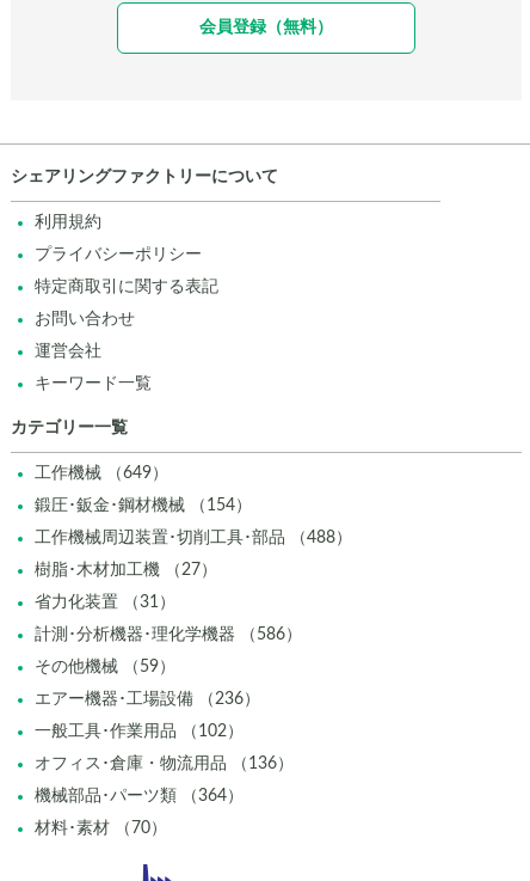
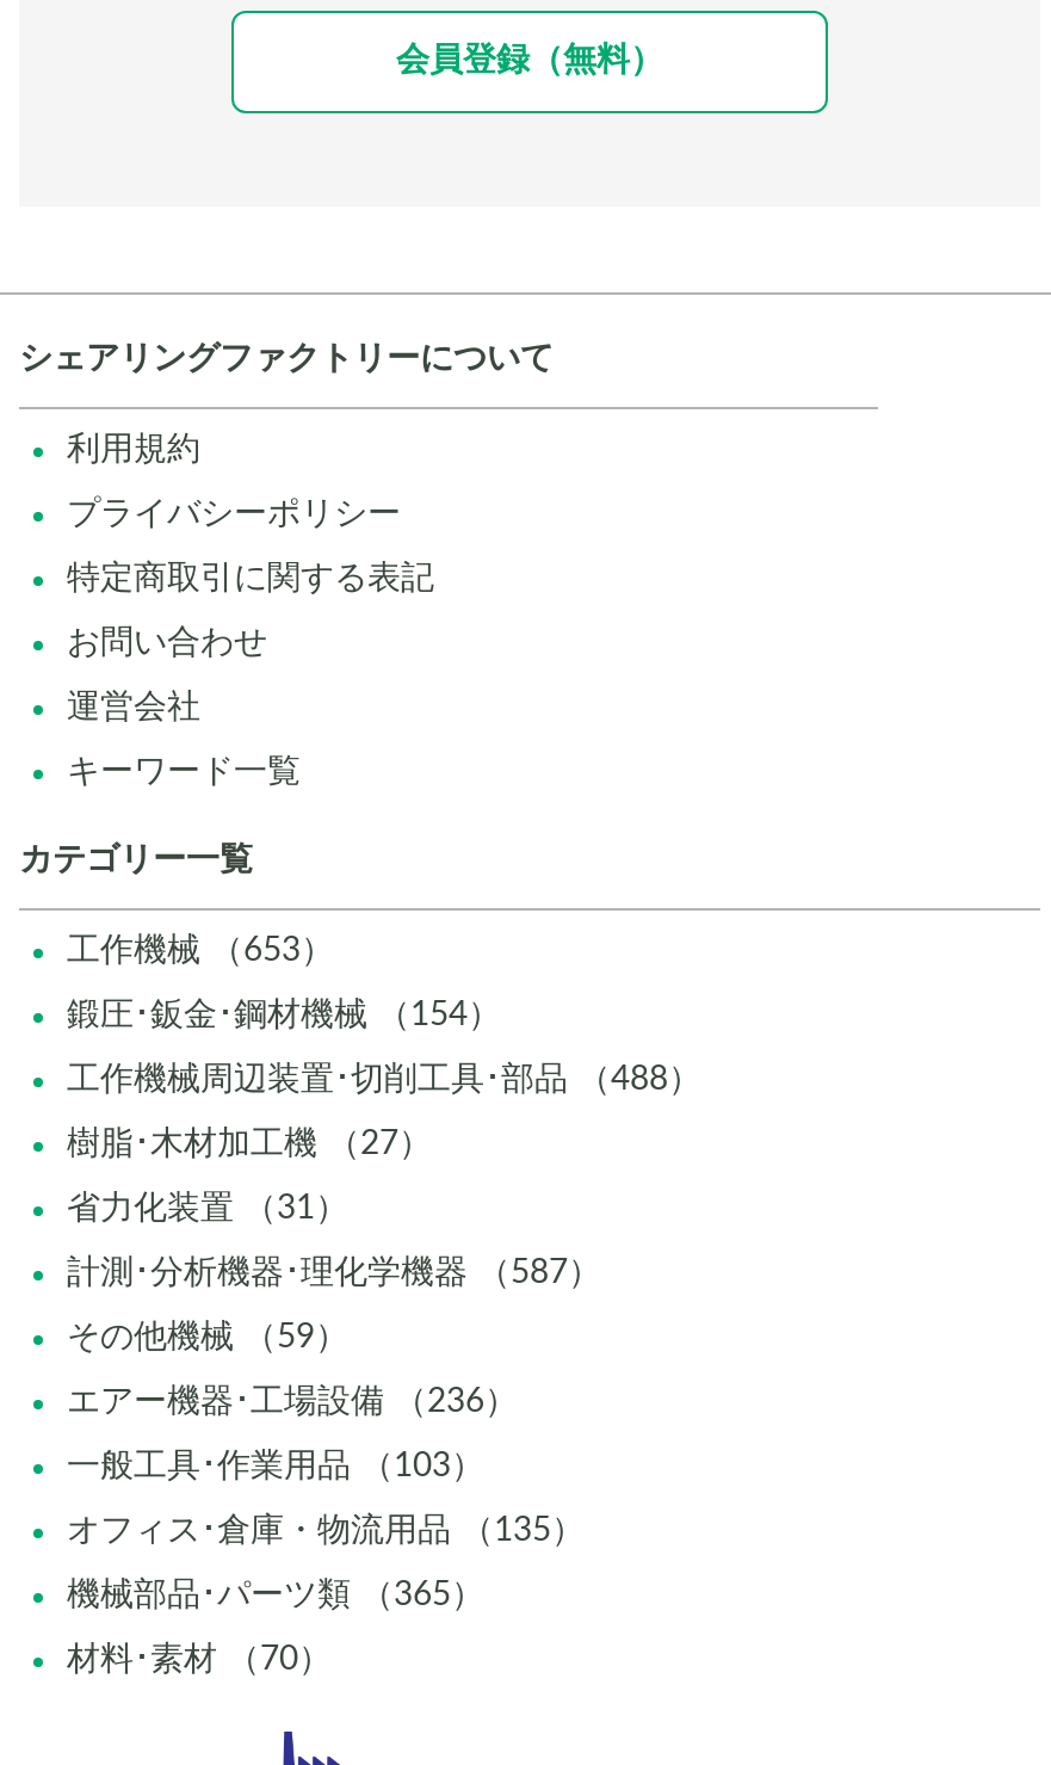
- 工作機械 （649）
+ 工作機械 （653）

- 計測･分析機器･理化学機器 （586）
+ 計測･分析機器･理化学機器 （587）

- 一般工具･作業用品 （102）
+ 一般工具･作業用品 （103）

- オフィス･倉庫・物流用品 （136）
+ オフィス･倉庫・物流用品 （135）

- 機械部品･パーツ類 （364）
+ 機械部品･パーツ類 （365）
